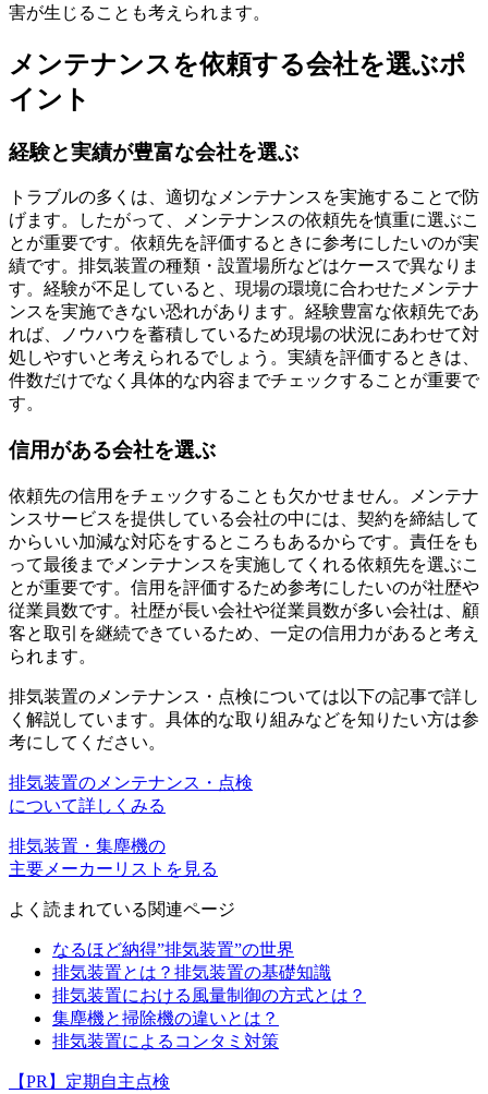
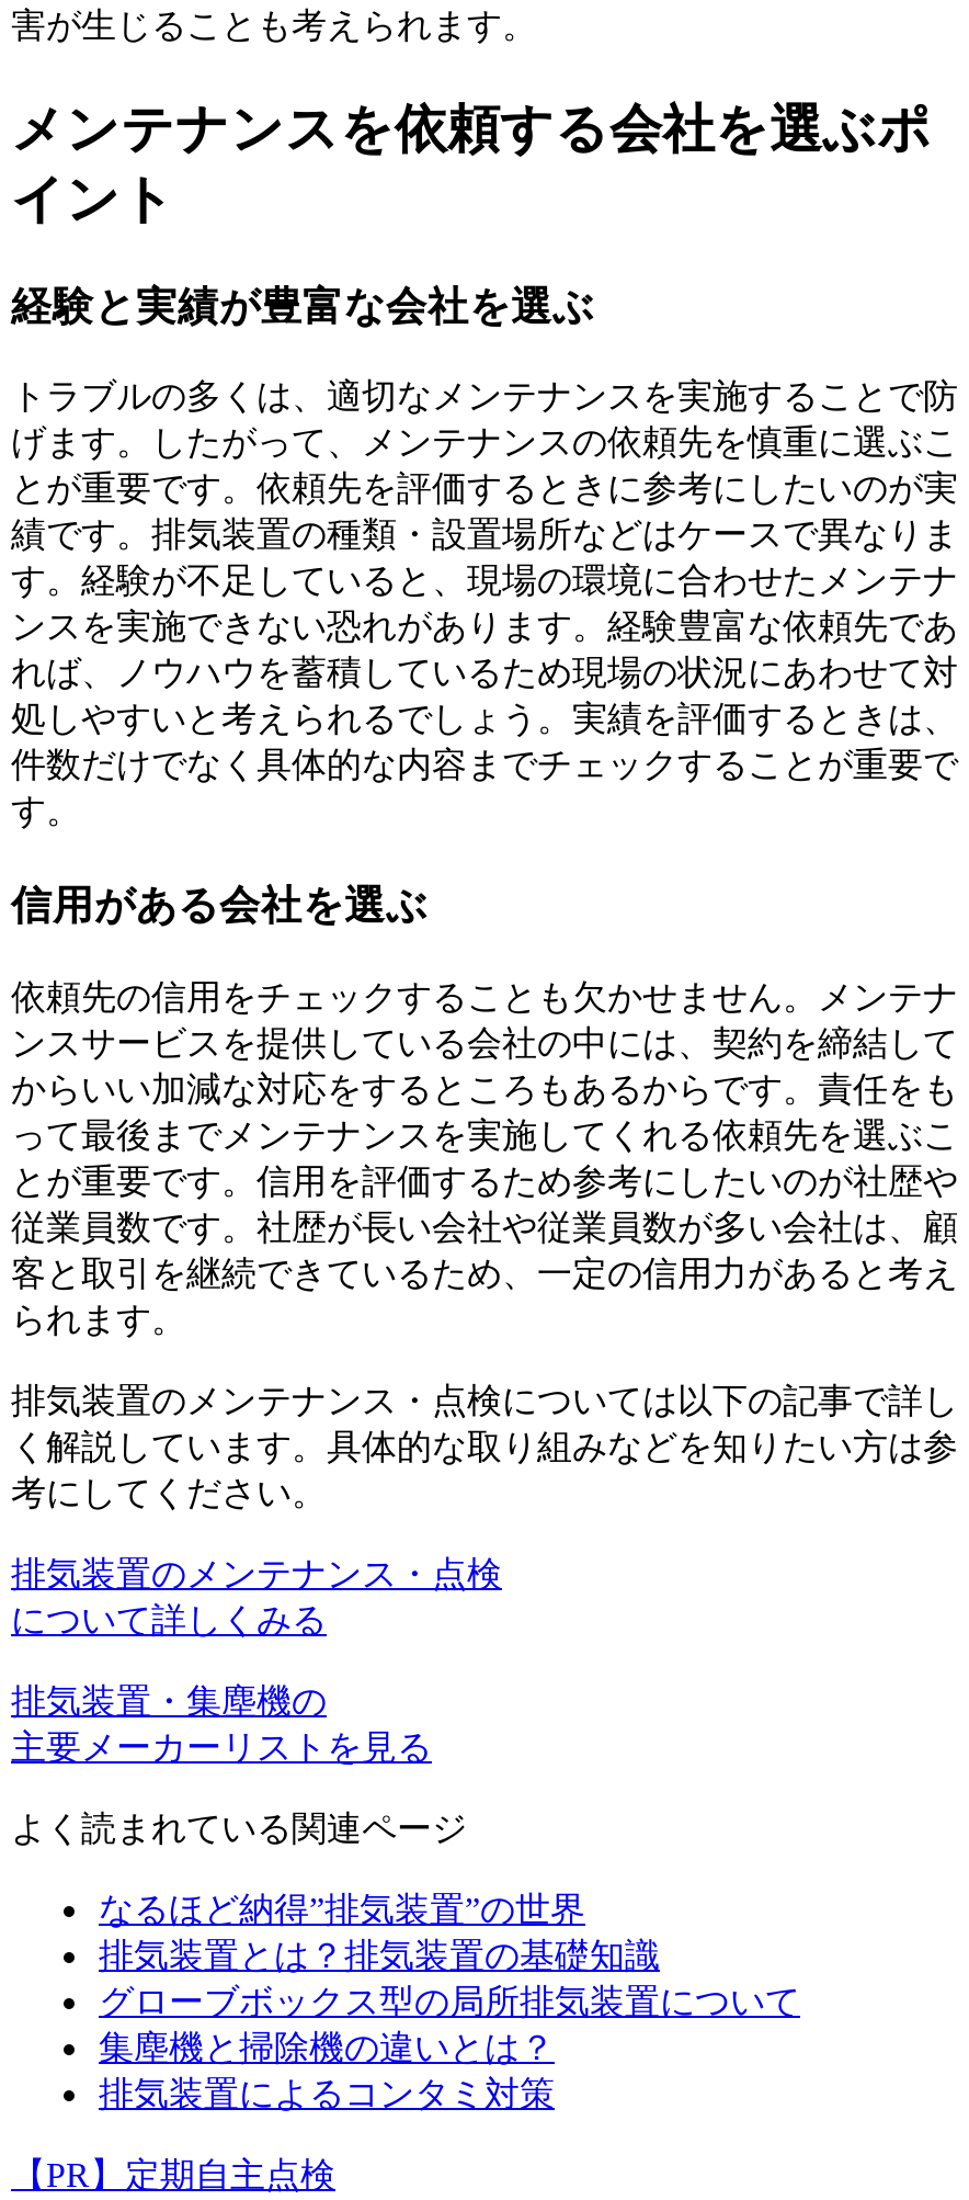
- 排気装置における風量制御の方式とは？
+ グローブボックス型の局所排気装置について
